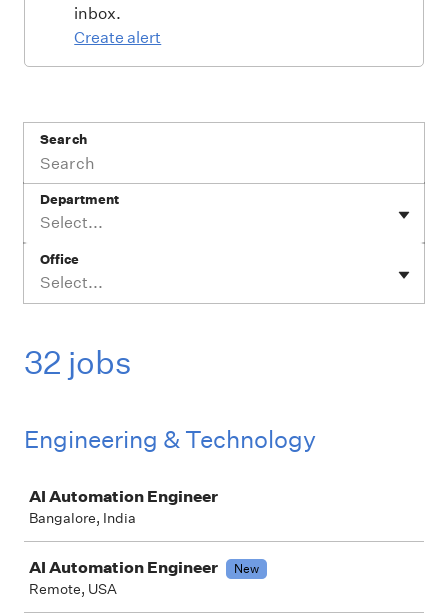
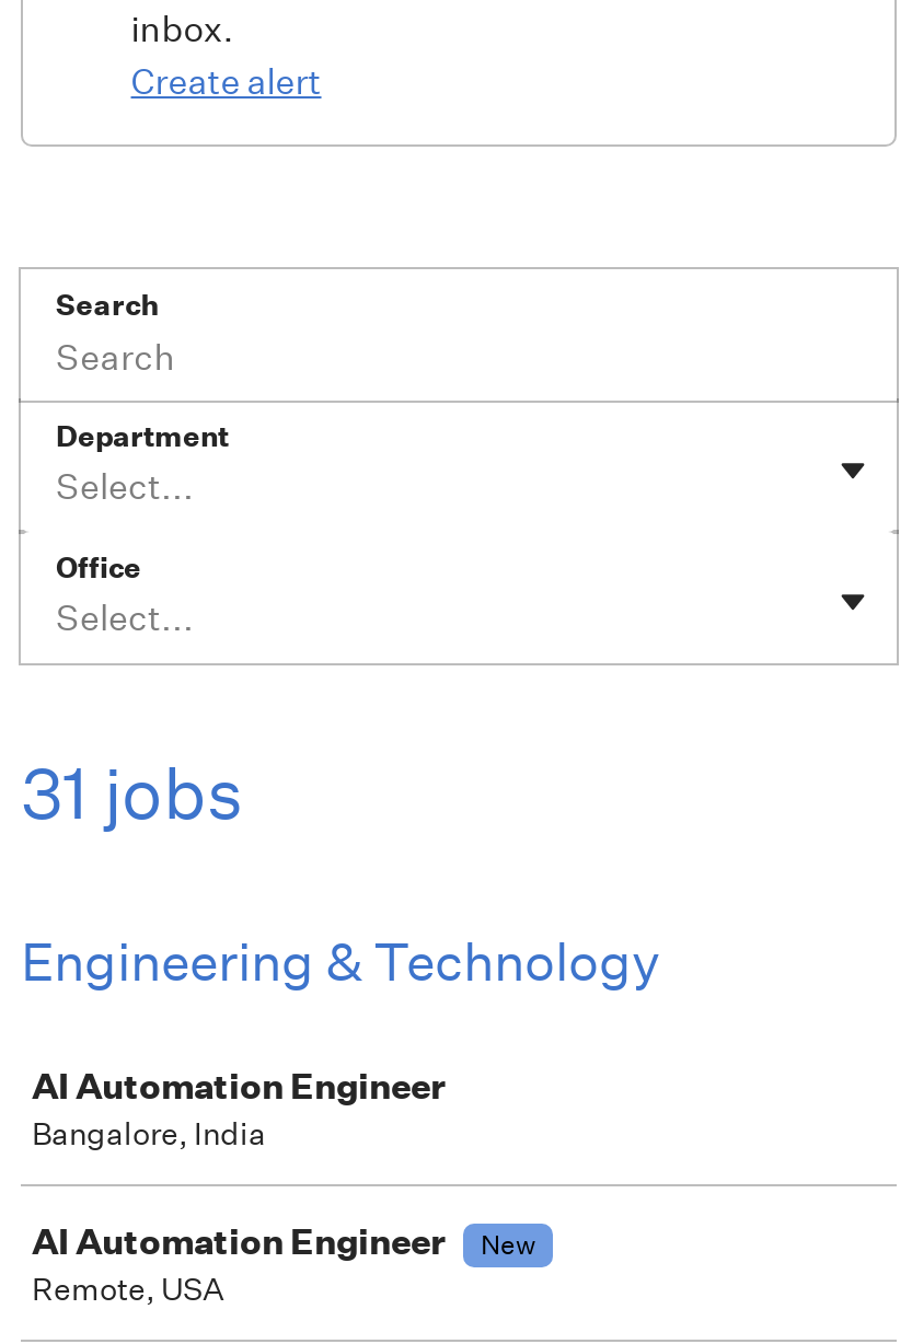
- 32 jobs
+ 31 jobs
